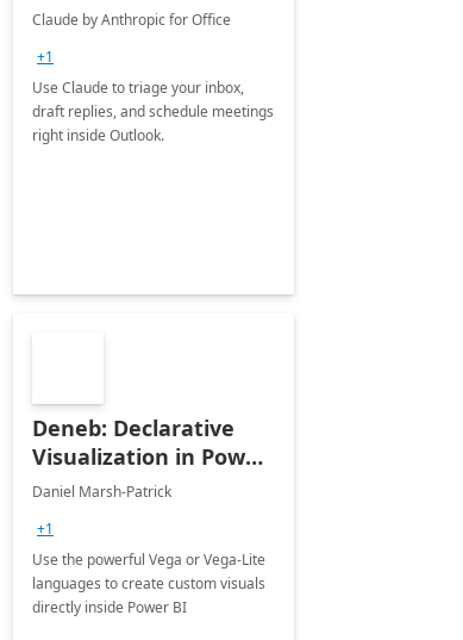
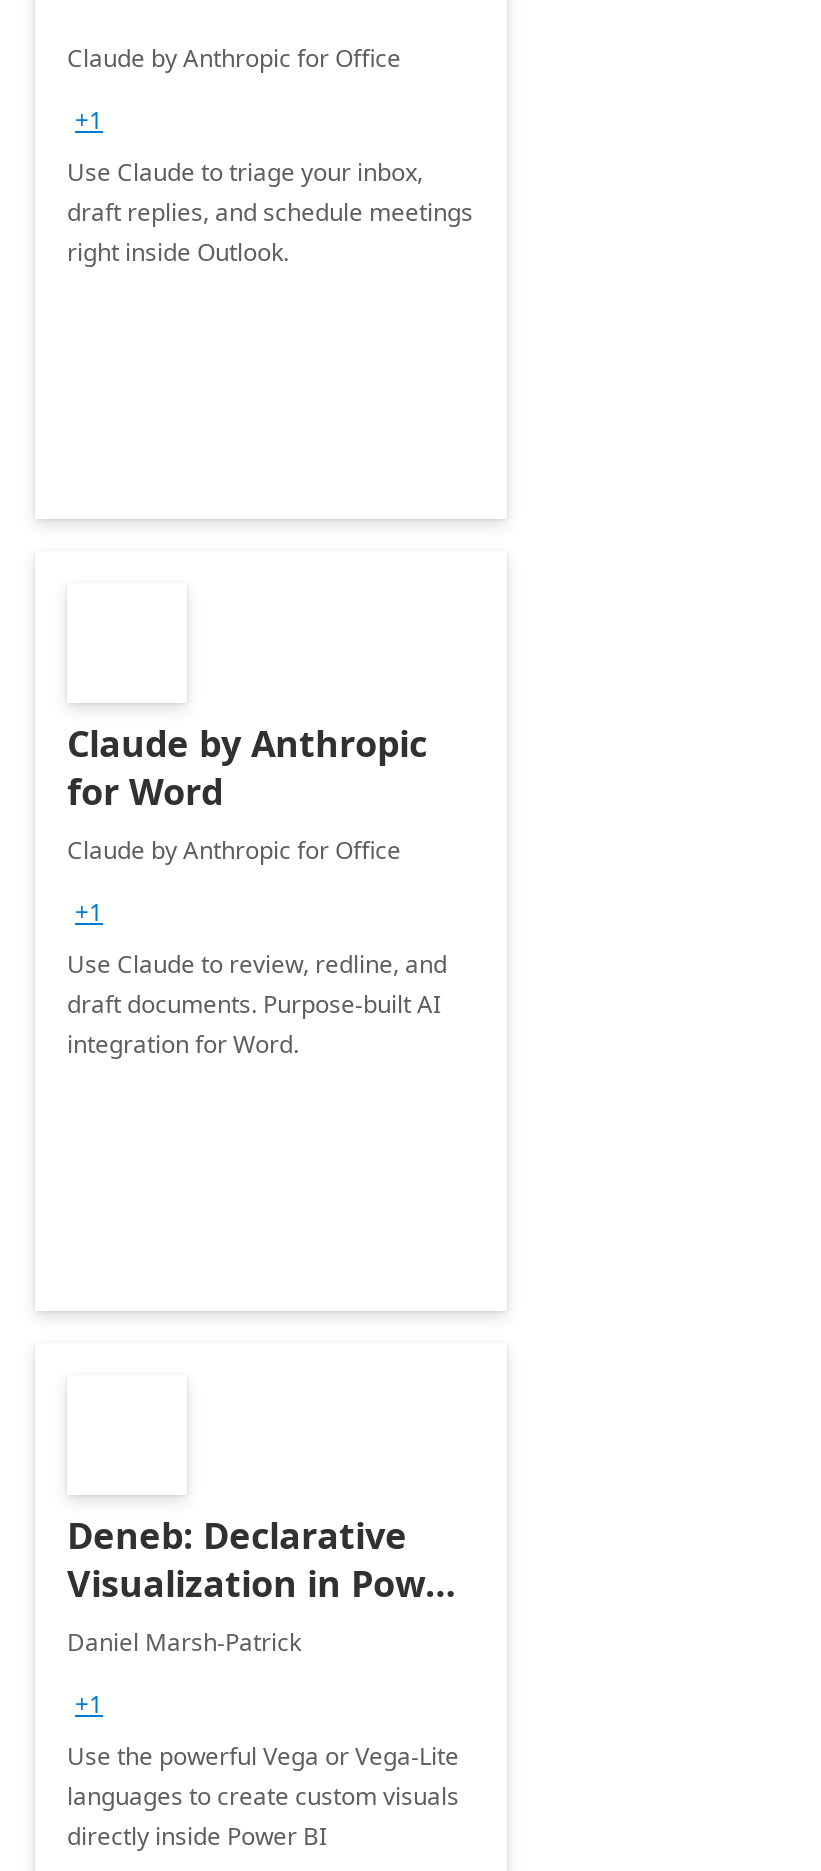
+ Claude by Anthropic
+ for Word
+ Claude by Anthropic for Office
+ +1
+ Use Claude to review, redline, and
+ draft documents. Purpose-built AI
+ integration for Word.
